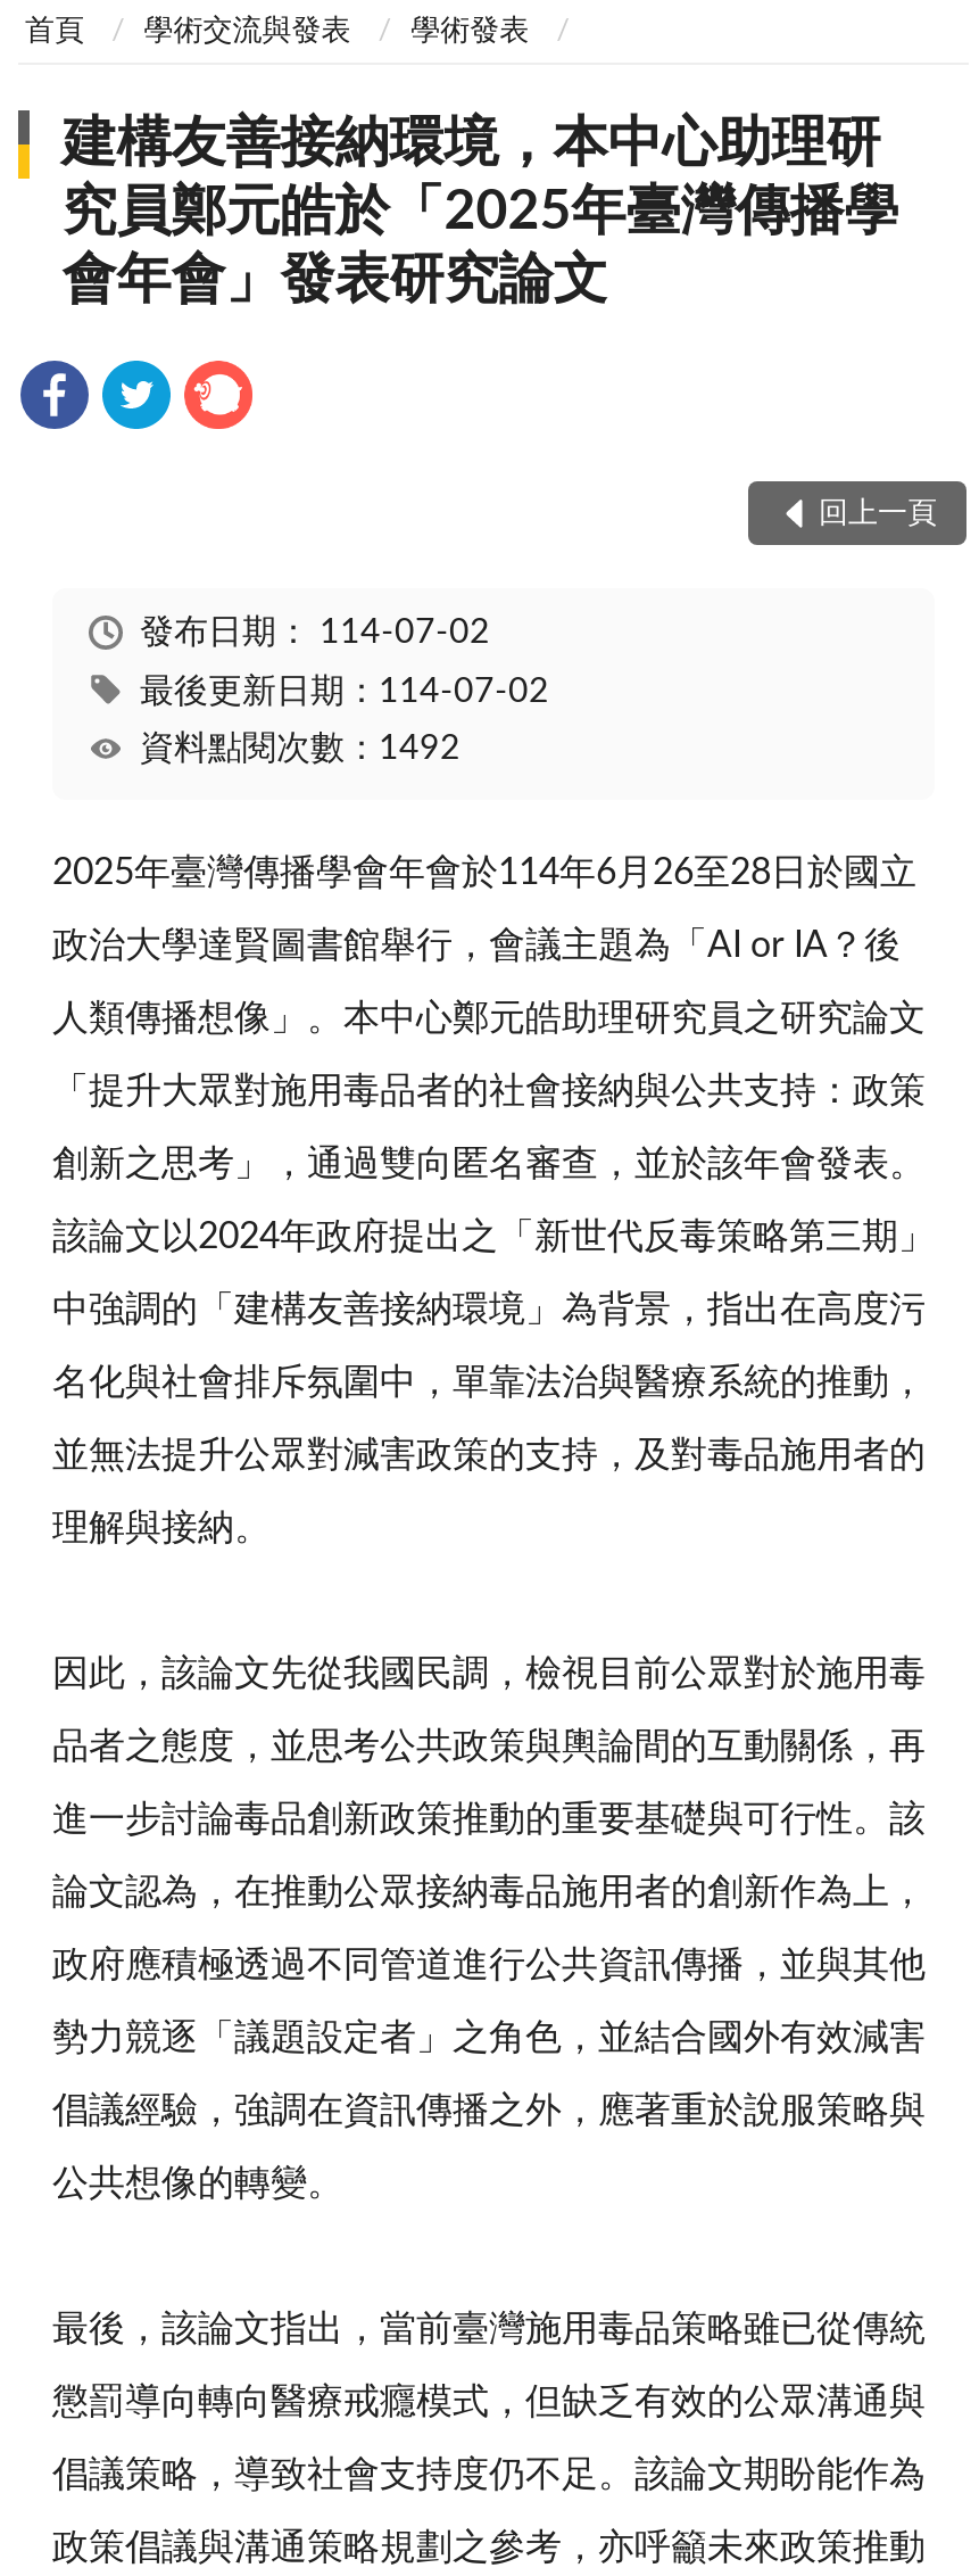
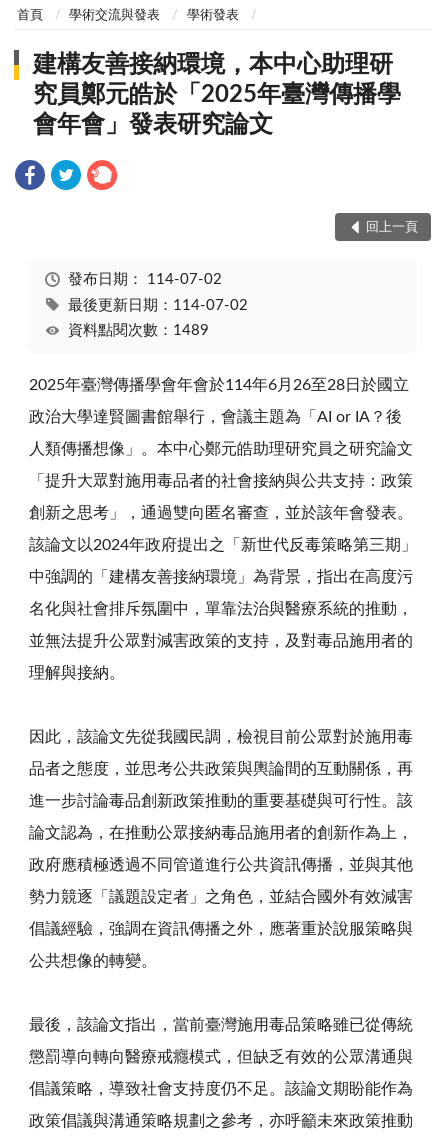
- 資料點閱次數：1492
+ 資料點閱次數：1489
